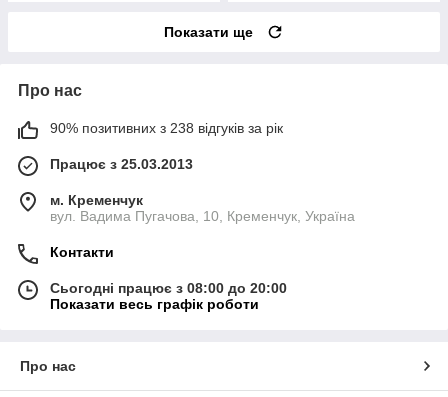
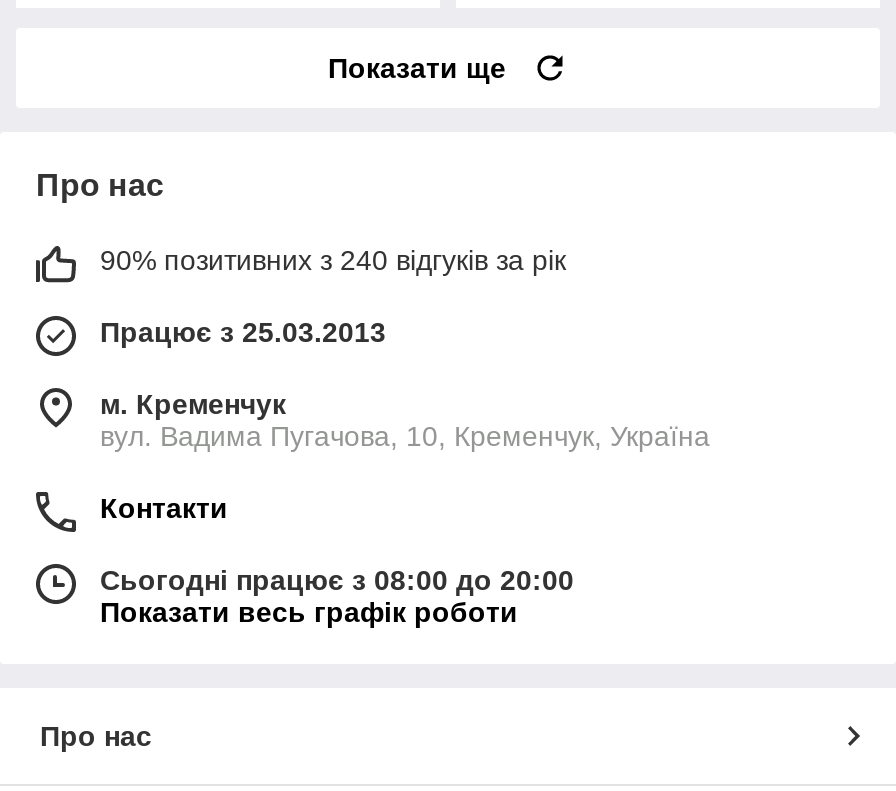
- 90% позитивних з 238 відгуків за рік
+ 90% позитивних з 240 відгуків за рік
